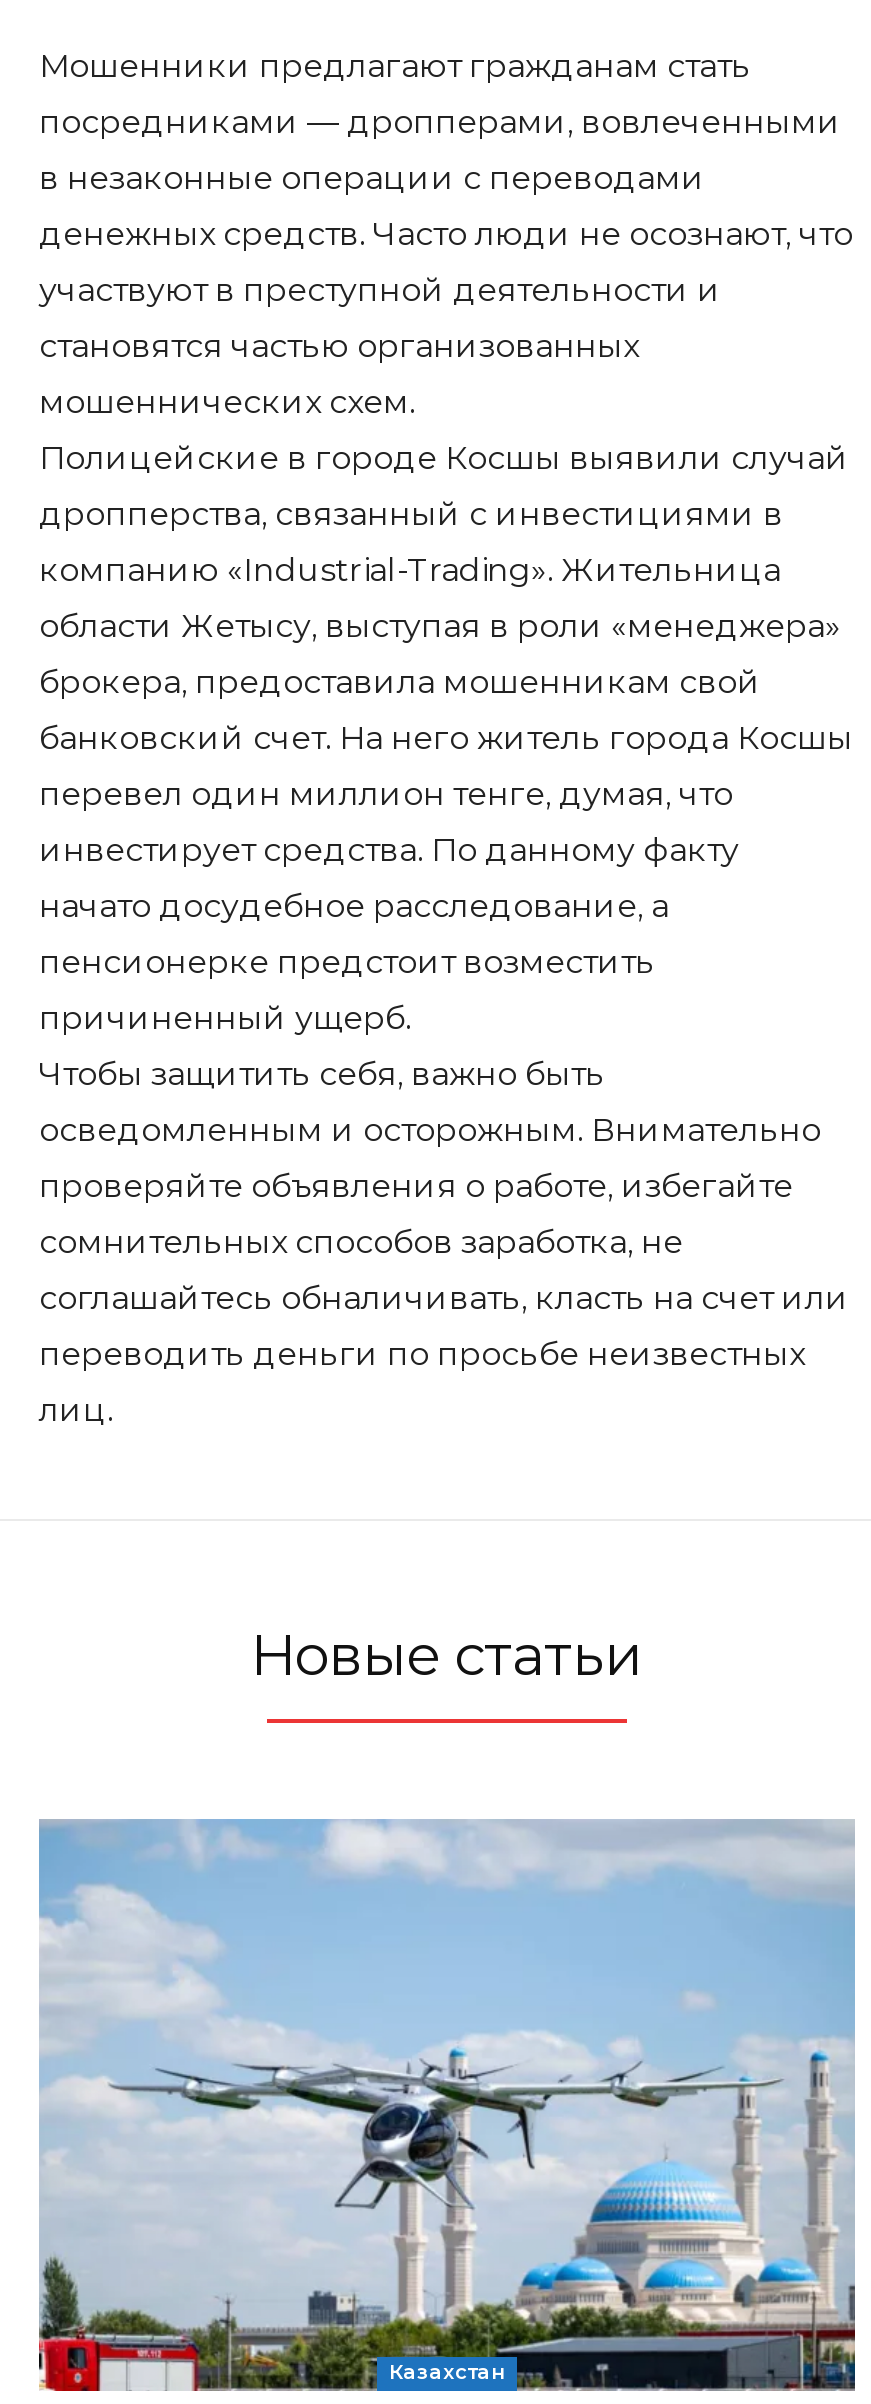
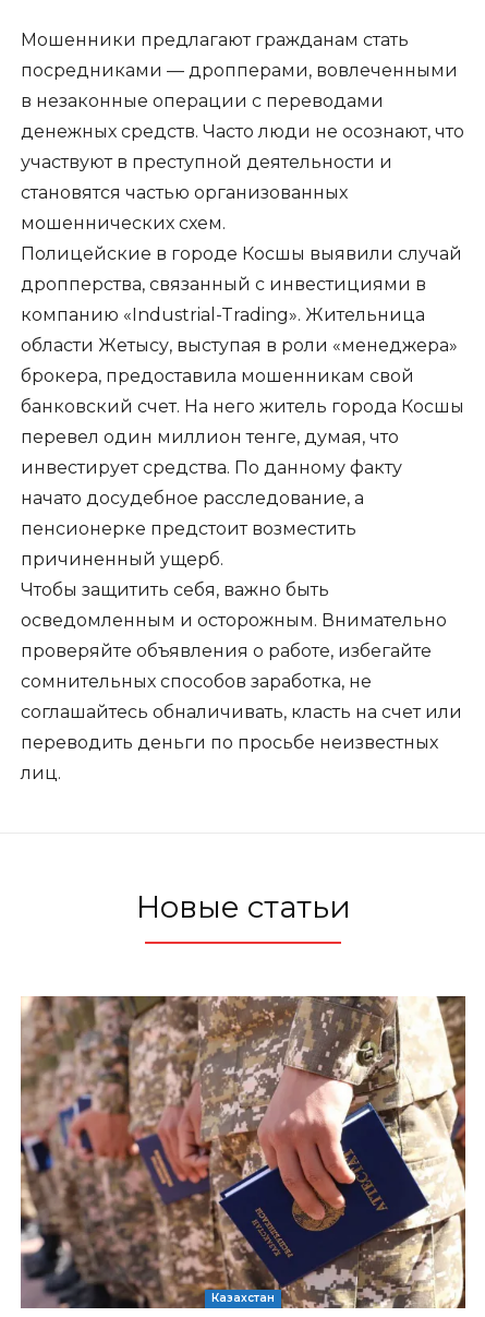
- [image]
+ [image]
